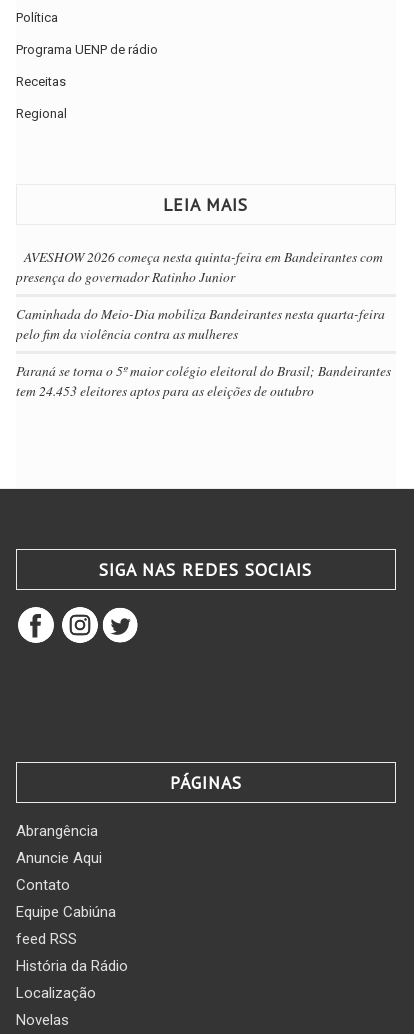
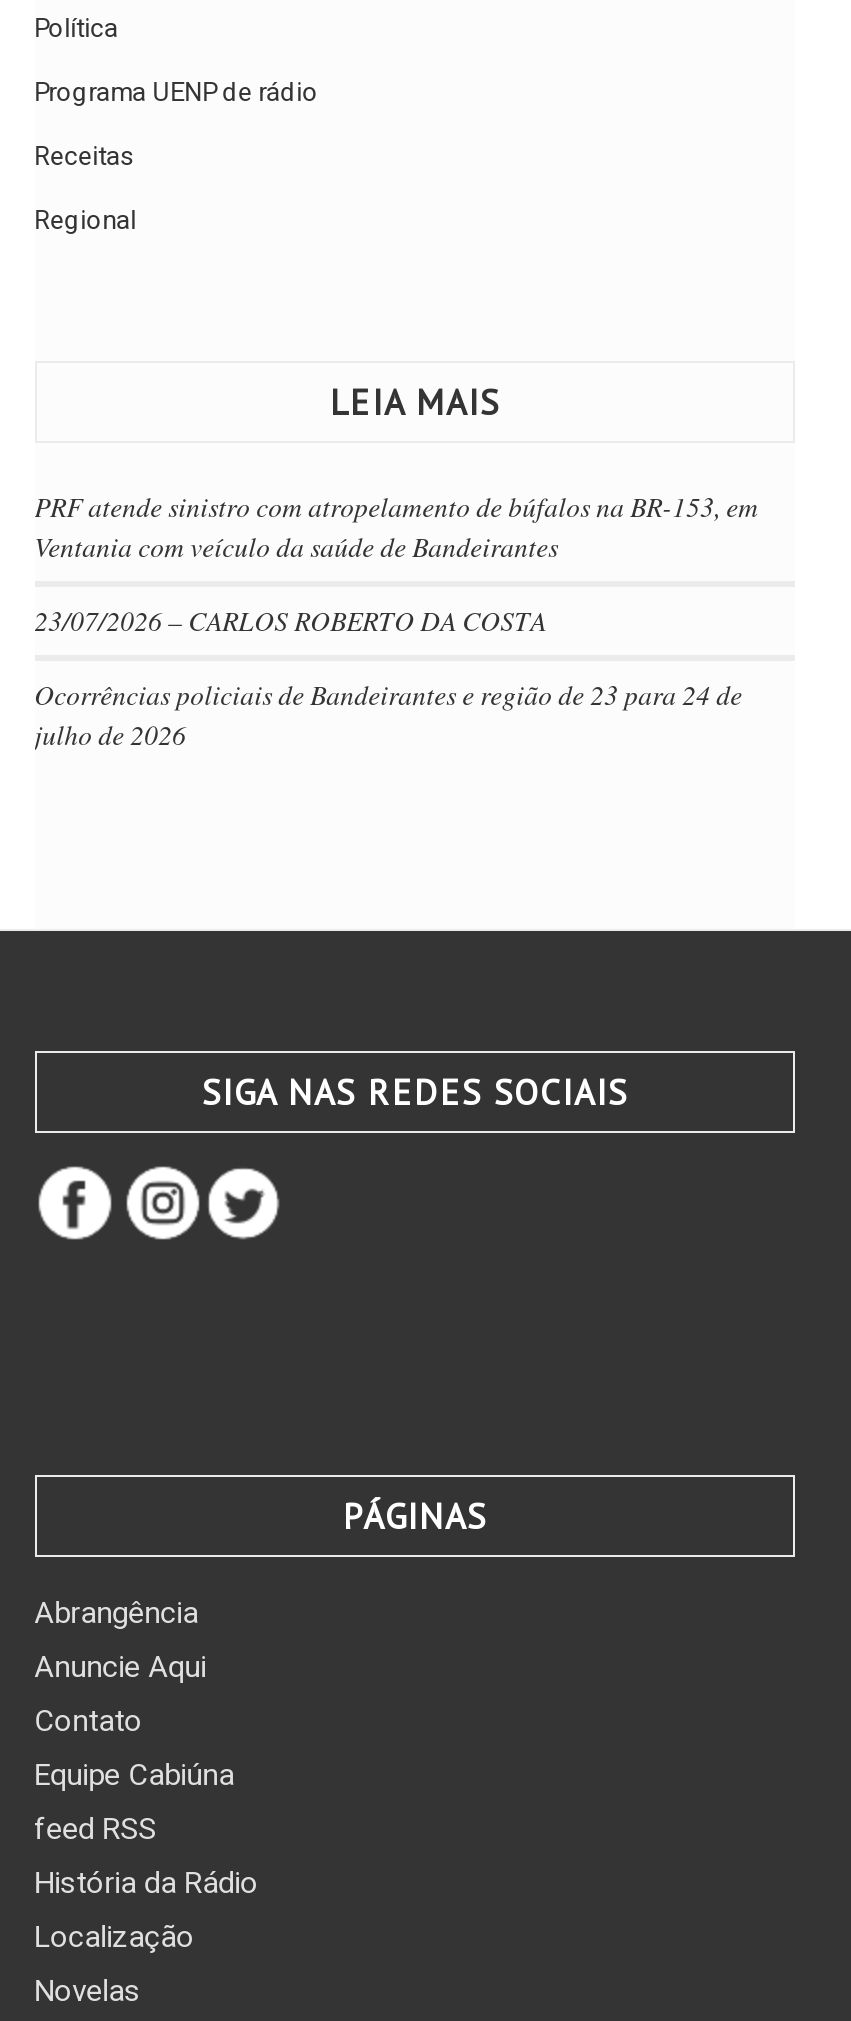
- AVESHOW 2026 começa nesta quinta-feira em Bandeirantes com
- presença do governador Ratinho Junior
+ PRF atende sinistro com atropelamento de búfalos na BR-153, em
+ Ventania com veículo da saúde de Bandeirantes

- Caminhada do Meio-Dia mobiliza Bandeirantes nesta quarta-feira
- pelo fim da violência contra as mulheres
+ 23/07/2026 – CARLOS ROBERTO DA COSTA

- Paraná se torna o 5º maior colégio eleitoral do Brasil; Bandeirantes
- tem 24.453 eleitores aptos para as eleições de outubro
+ Ocorrências policiais de Bandeirantes e região de 23 para 24 de
+ julho de 2026
